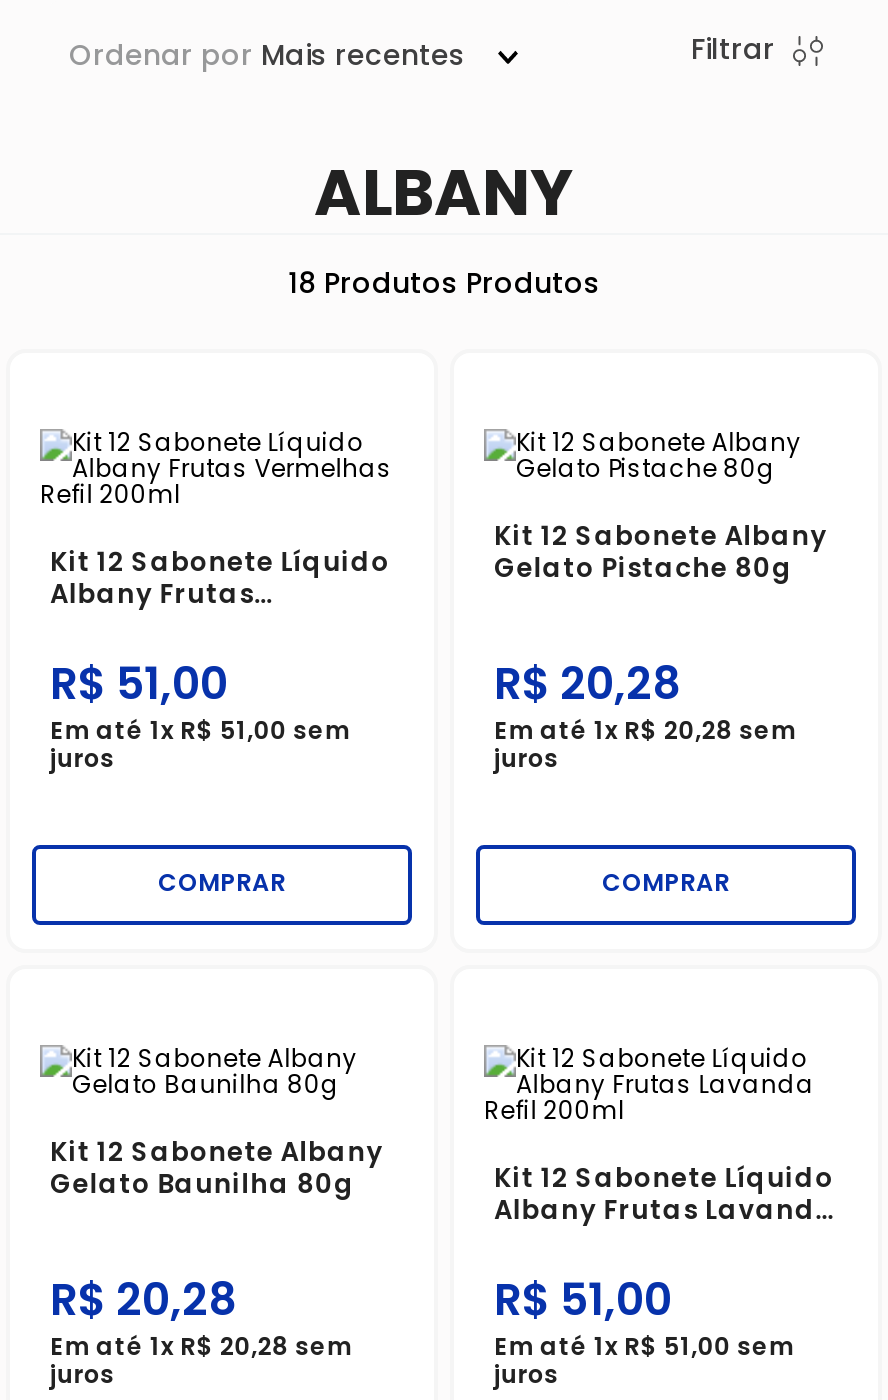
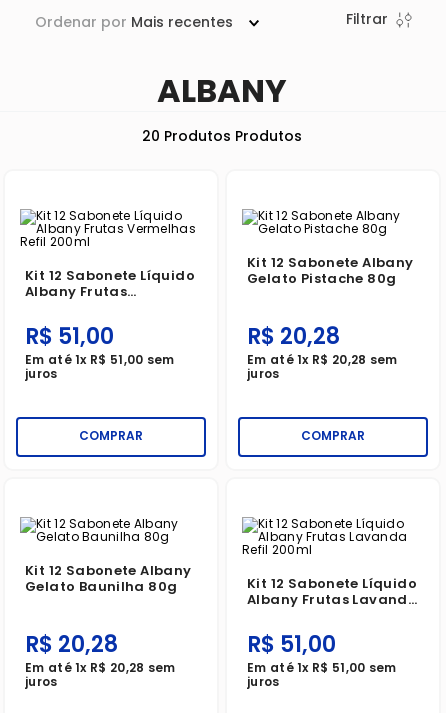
- 18 Produtos
+ 20 Produtos
